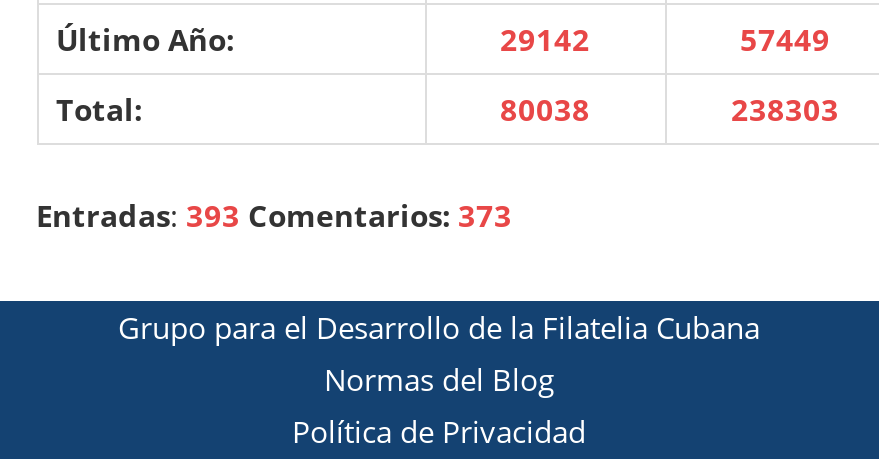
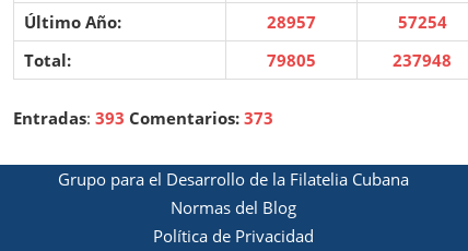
- 29142
+ 28957

- 57449
+ 57254

- 80038
+ 79805

- 238303
+ 237948
